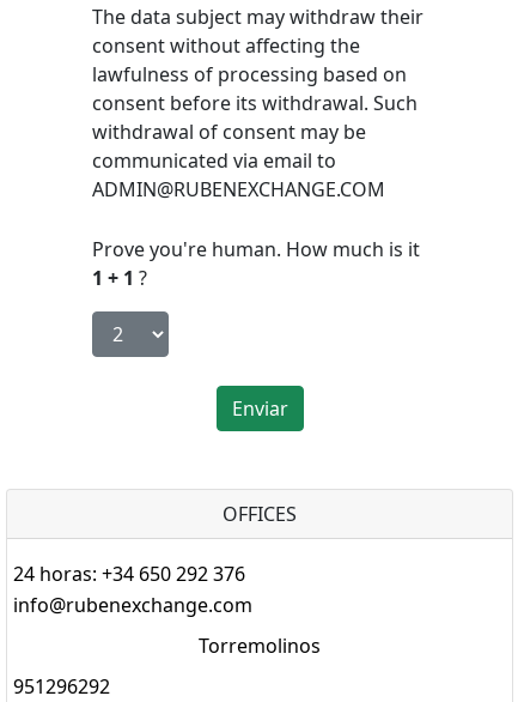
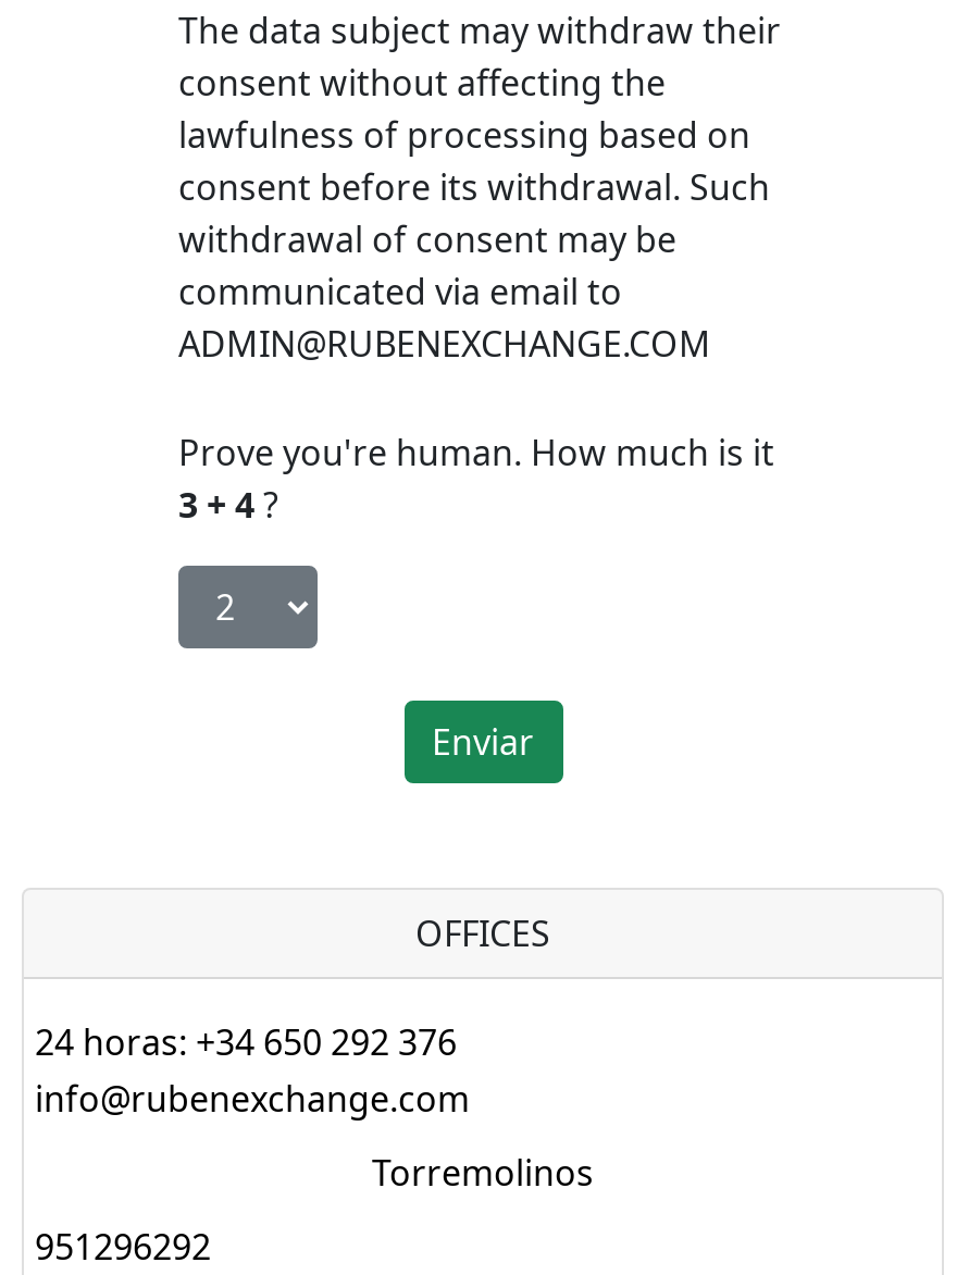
- 1 + 1?
+ 3 + 4?
